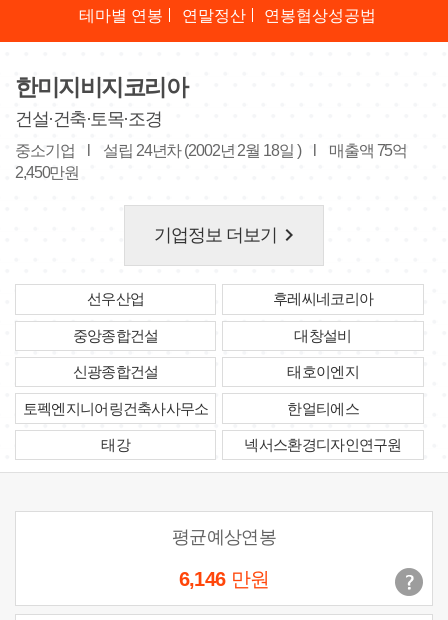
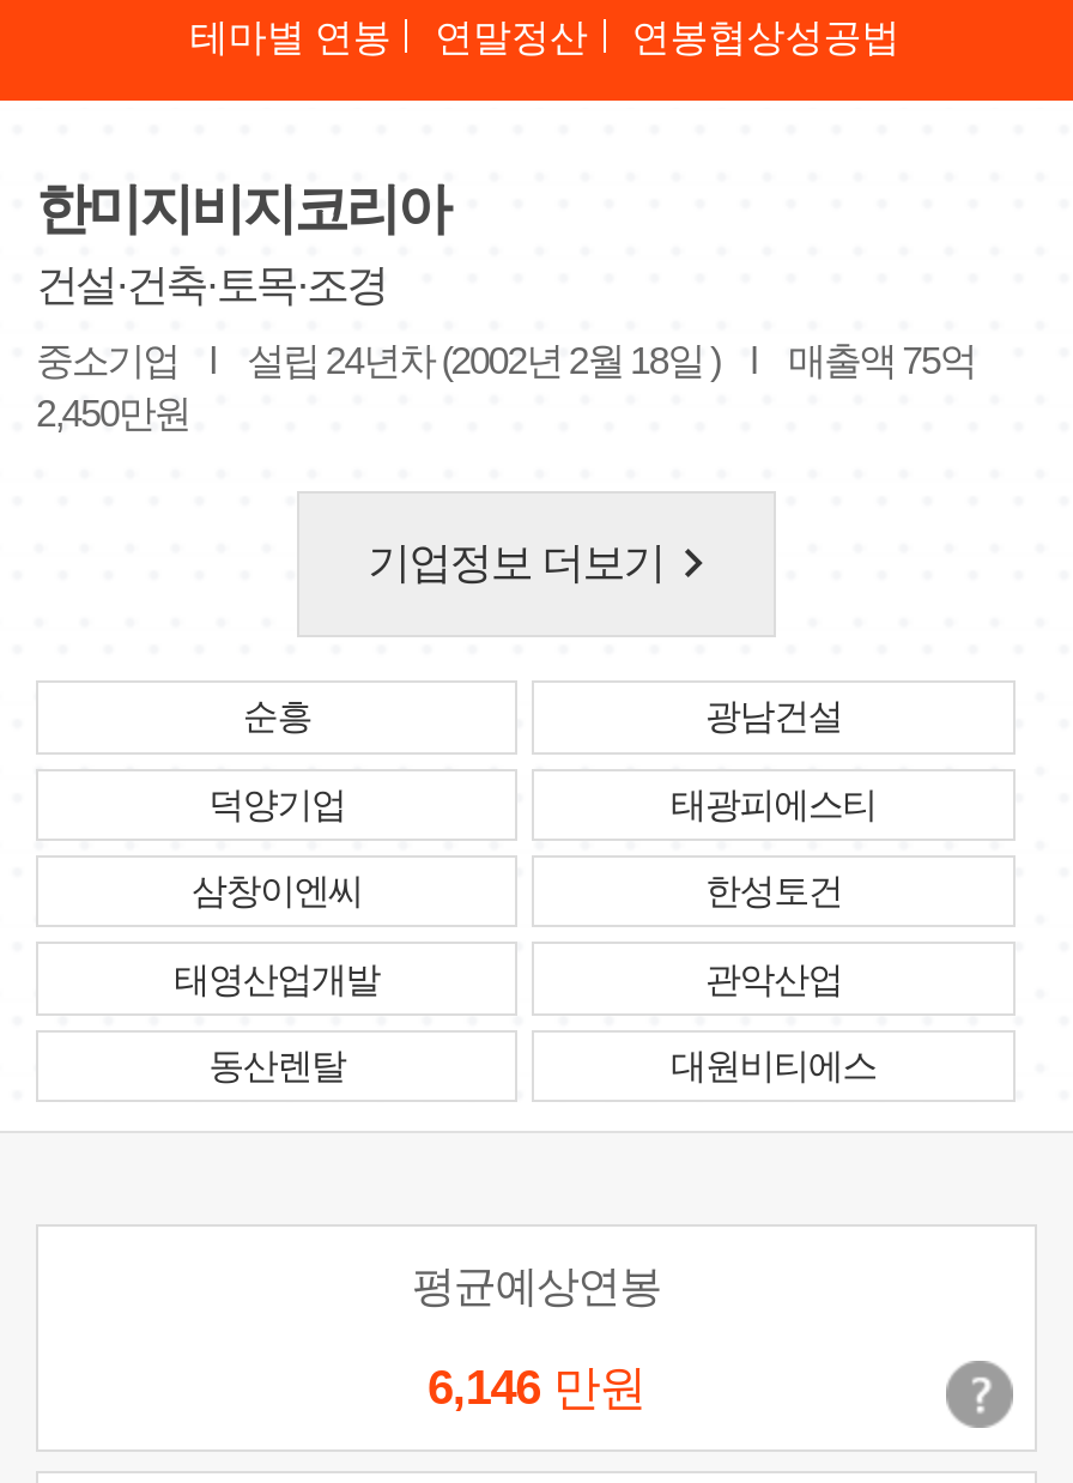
- 선우산업
- 후레씨네코리아
+ 순흥
+ 광남건설

- 중앙종합건설
- 대창설비
+ 덕양기업
+ 태광피에스티

- 신광종합건설
- 태호이엔지
+ 삼창이엔씨
+ 한성토건

- 토펙엔지니어링건축사사무소
- 한얼티에스
+ 태영산업개발
+ 관악산업

- 태강
- 넥서스환경디자인연구원
+ 동산렌탈
+ 대원비티에스
